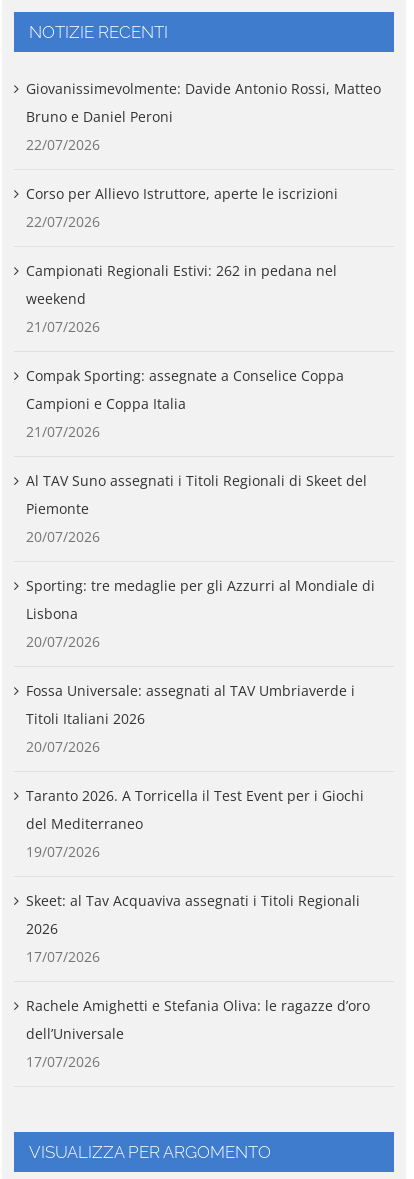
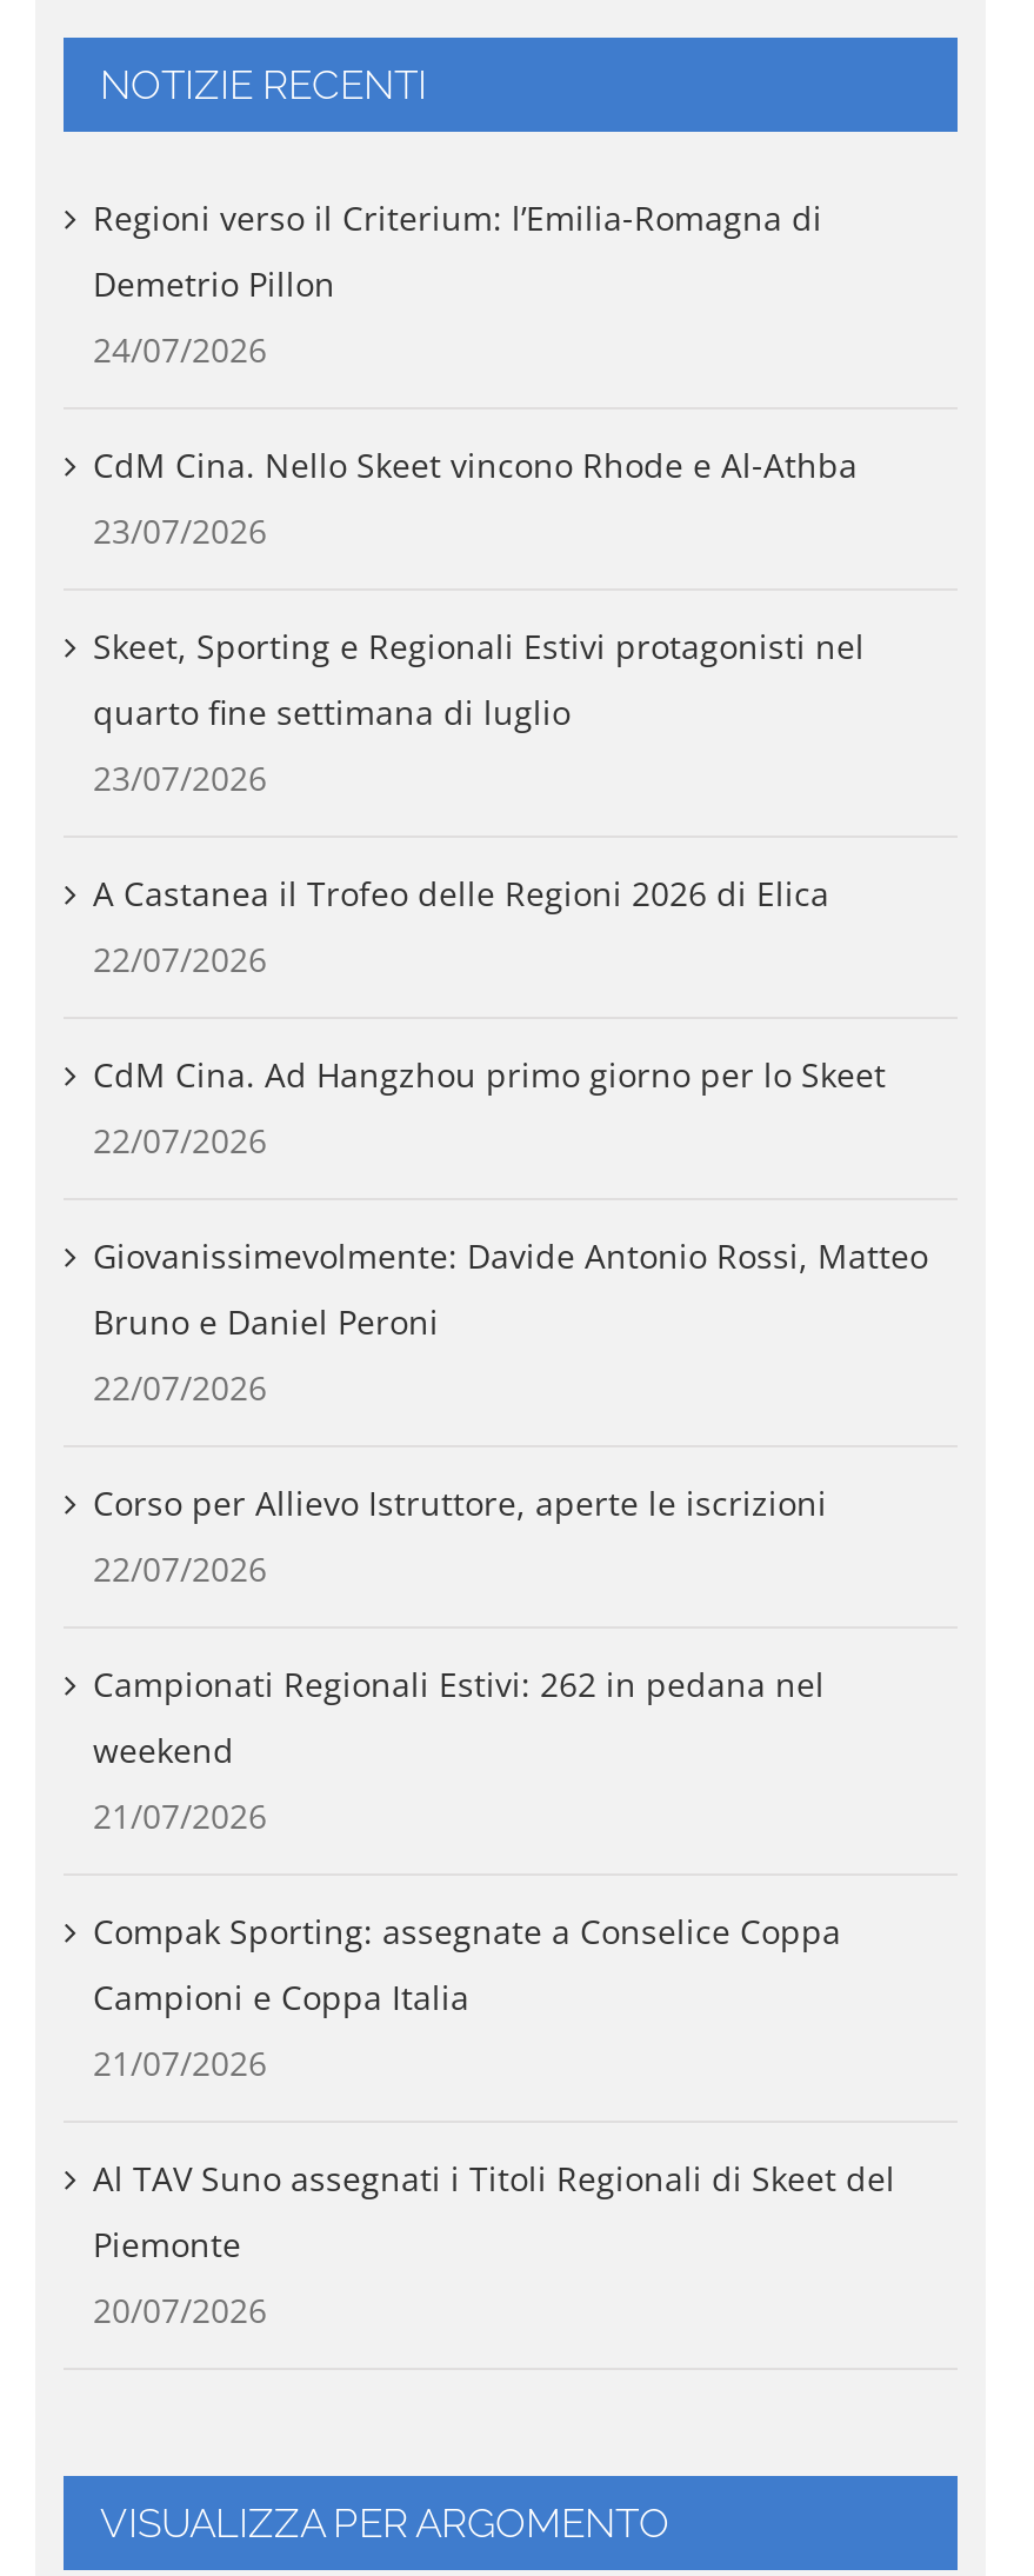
+ Regioni verso il Criterium: l’Emilia-Romagna di
+ Demetrio Pillon
+ 24/07/2026
+ CdM Cina. Nello Skeet vincono Rhode e Al-Athba
+ 23/07/2026
+ Skeet, Sporting e Regionali Estivi protagonisti nel
+ quarto fine settimana di luglio
+ 23/07/2026
+ A Castanea il Trofeo delle Regioni 2026 di Elica
+ 22/07/2026
+ CdM Cina. Ad Hangzhou primo giorno per lo Skeet
+ 22/07/2026

moved down: Giovanissimevolmente: Davide Antonio Rossi, Matteo | Bruno e Daniel Peroni | 22/07/2026 | ... | Piemonte | 20/07/2026

- Sporting: tre medaglie per gli Azzurri al Mondiale di
- Lisbona
- 20/07/2026
- Fossa Universale: assegnati al TAV Umbriaverde i
- Titoli Italiani 2026
- 20/07/2026
- Taranto 2026. A Torricella il Test Event per i Giochi
- del Mediterraneo
- 19/07/2026
- Skeet: al Tav Acquaviva assegnati i Titoli Regionali
- 2026
- 17/07/2026
- Rachele Amighetti e Stefania Oliva: le ragazze d’oro
- dell’Universale
- 17/07/2026
